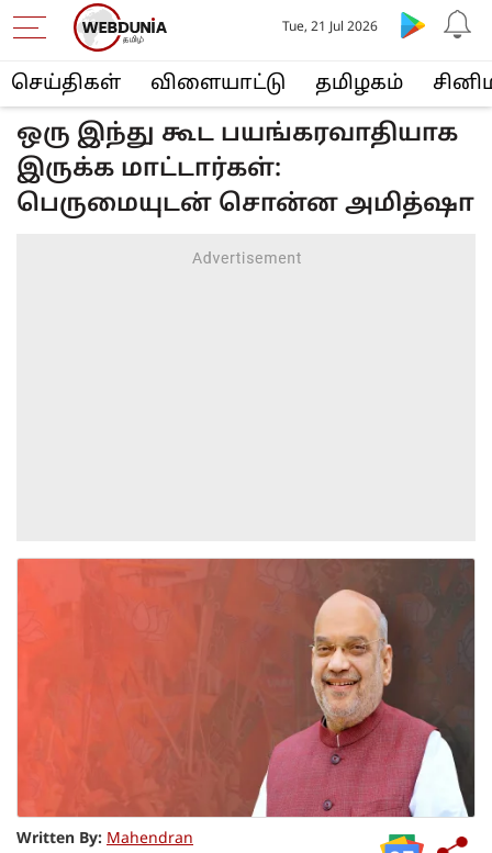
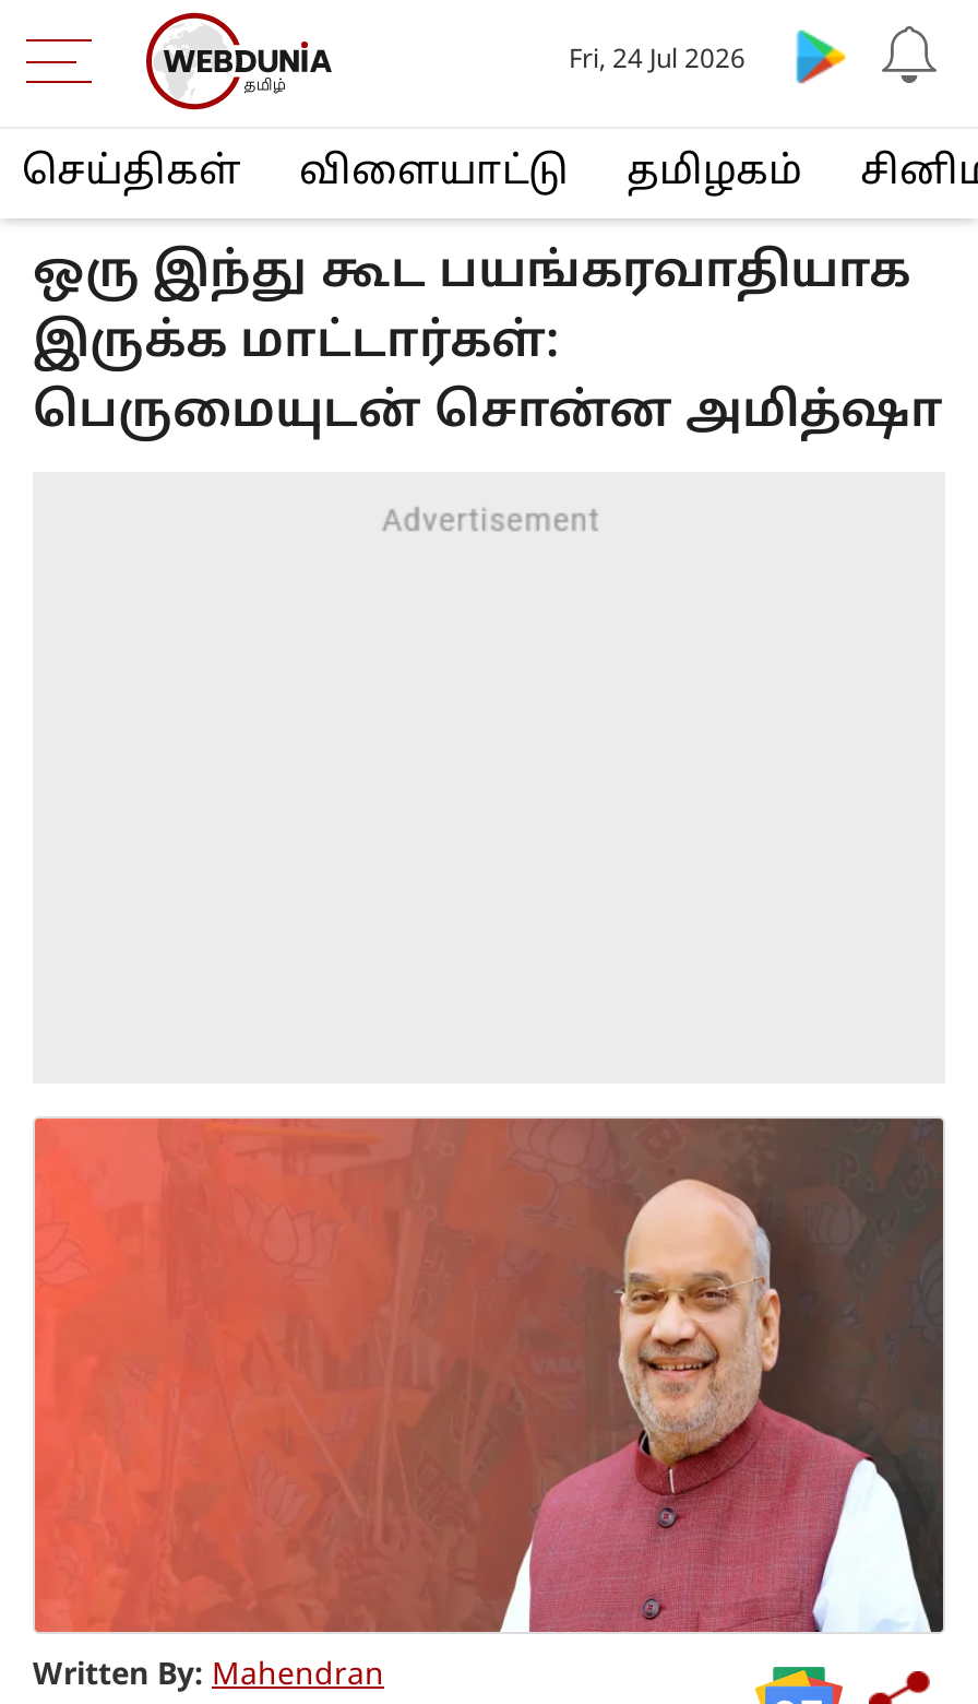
- Tue, 21 Jul 2026
+ Fri, 24 Jul 2026
